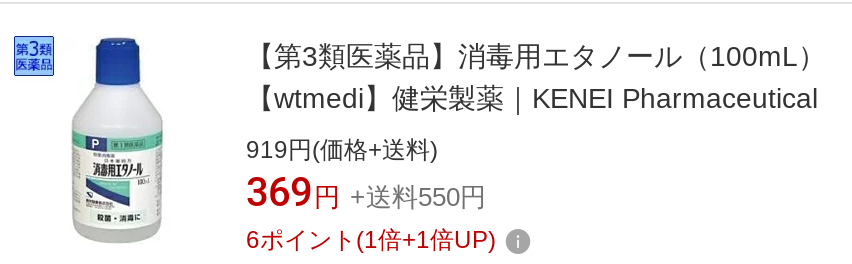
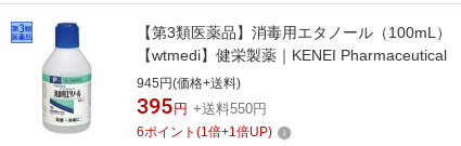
- 919円(価格+送料)
+ 945円(価格+送料)

- 369円 +送料550円
+ 395円 +送料550円
